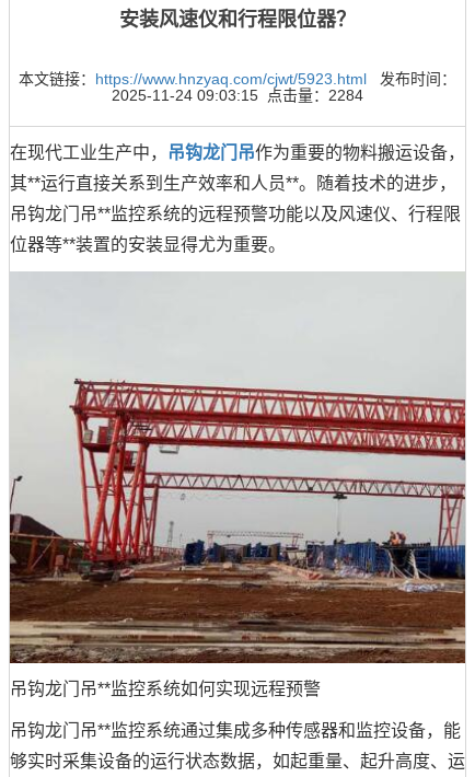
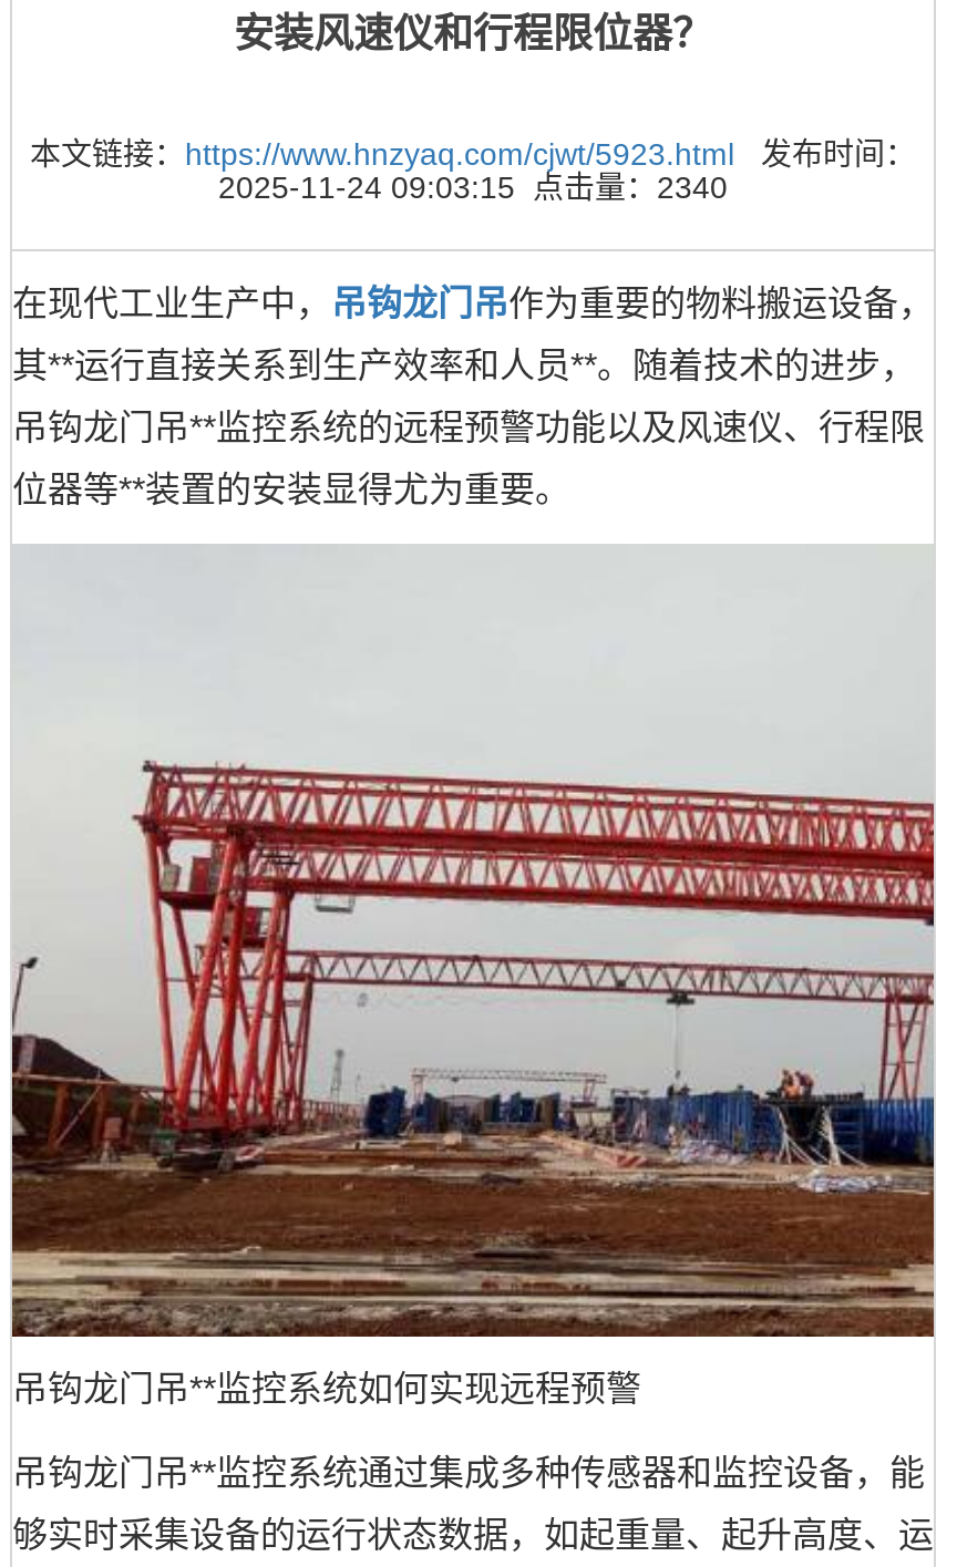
- 2025-11-24 09:03:15 点击量：2284
+ 2025-11-24 09:03:15 点击量：2340
